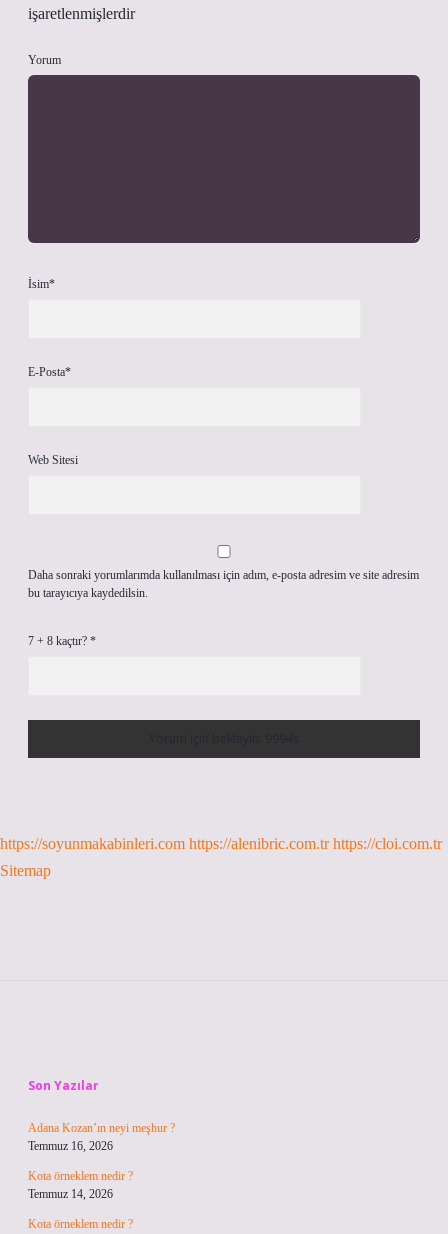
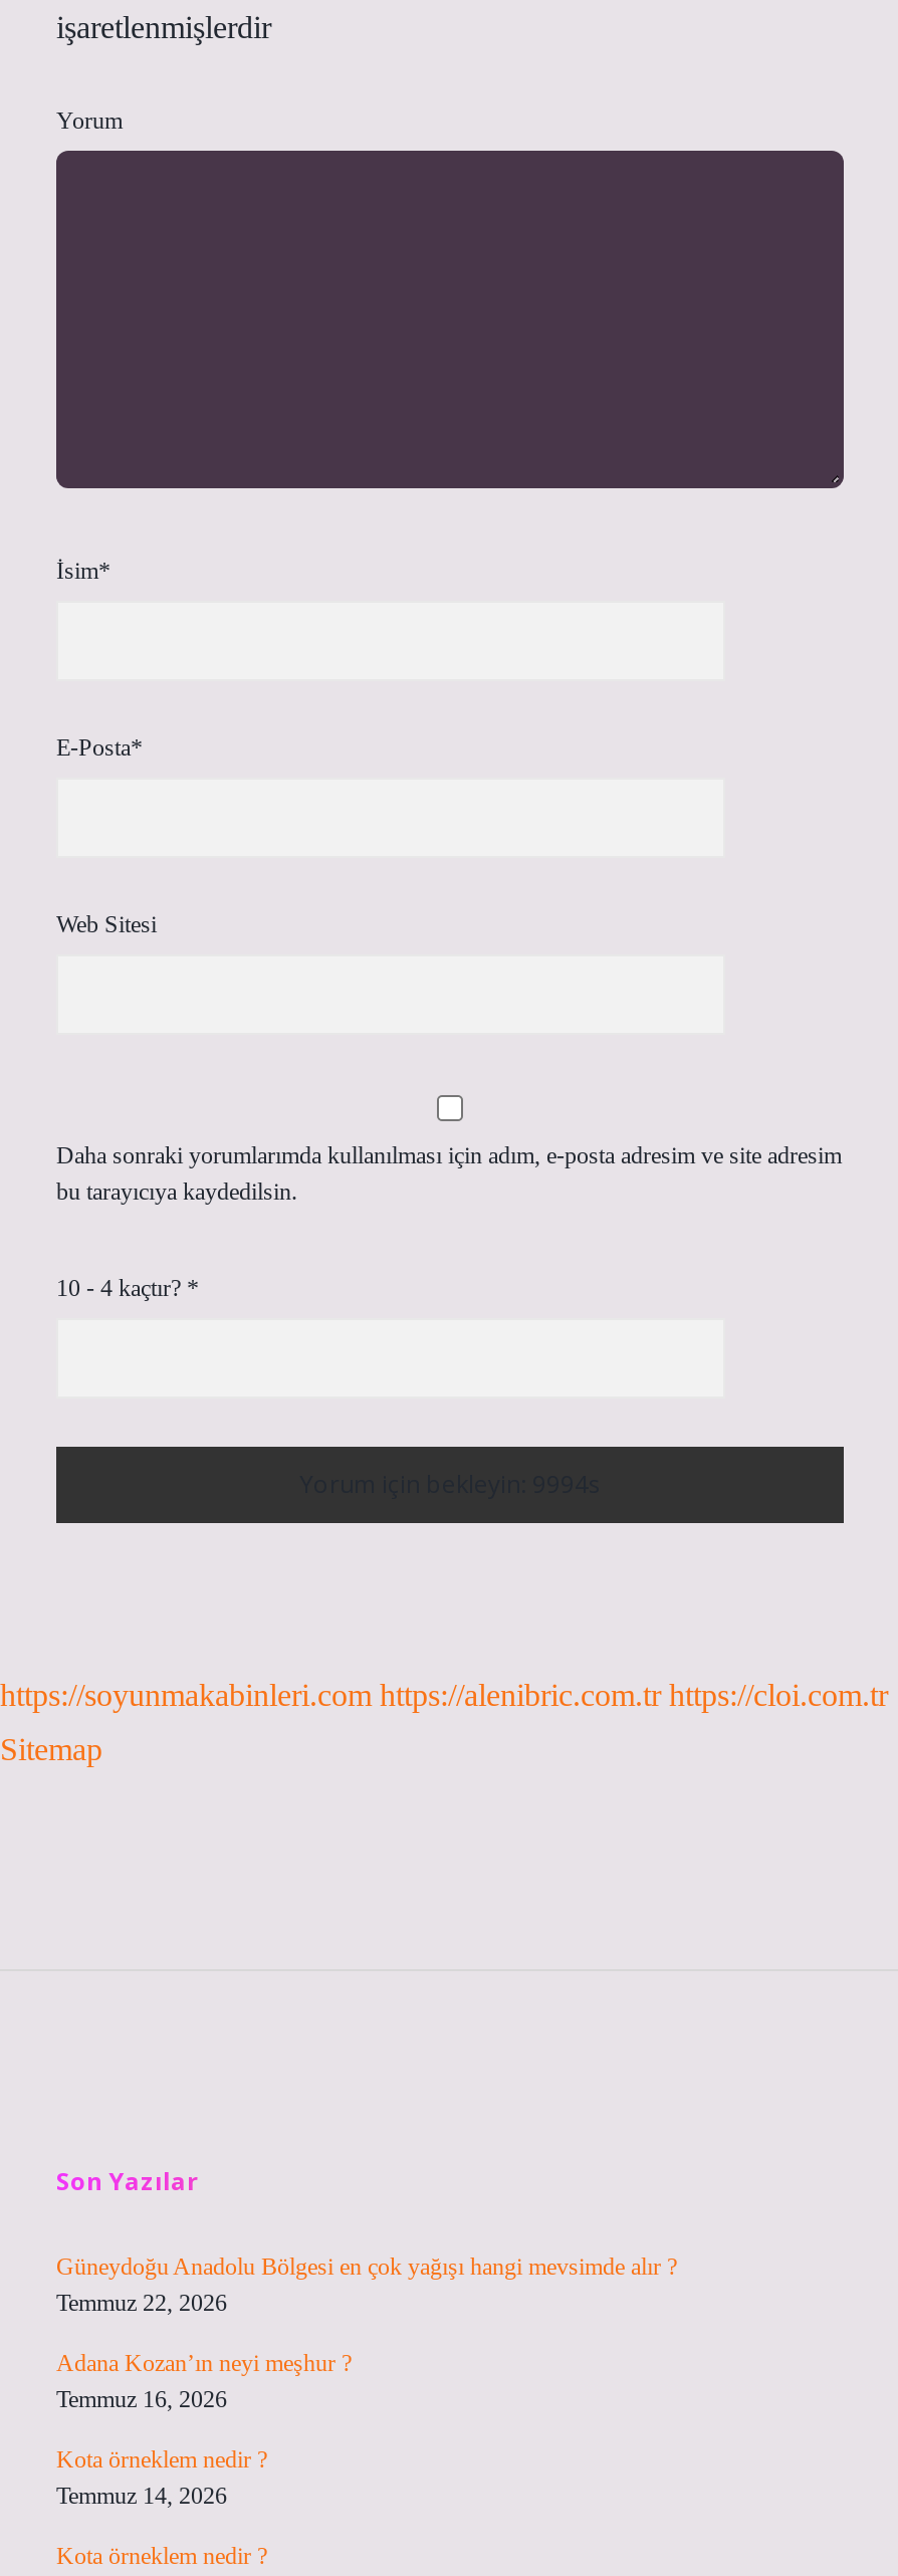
- 7 + 8 kaçtır? *
+ 10 - 4 kaçtır? *

+ Güneydoğu Anadolu Bölgesi en çok yağışı hangi mevsimde alır ?
+ Temmuz 22, 2026
